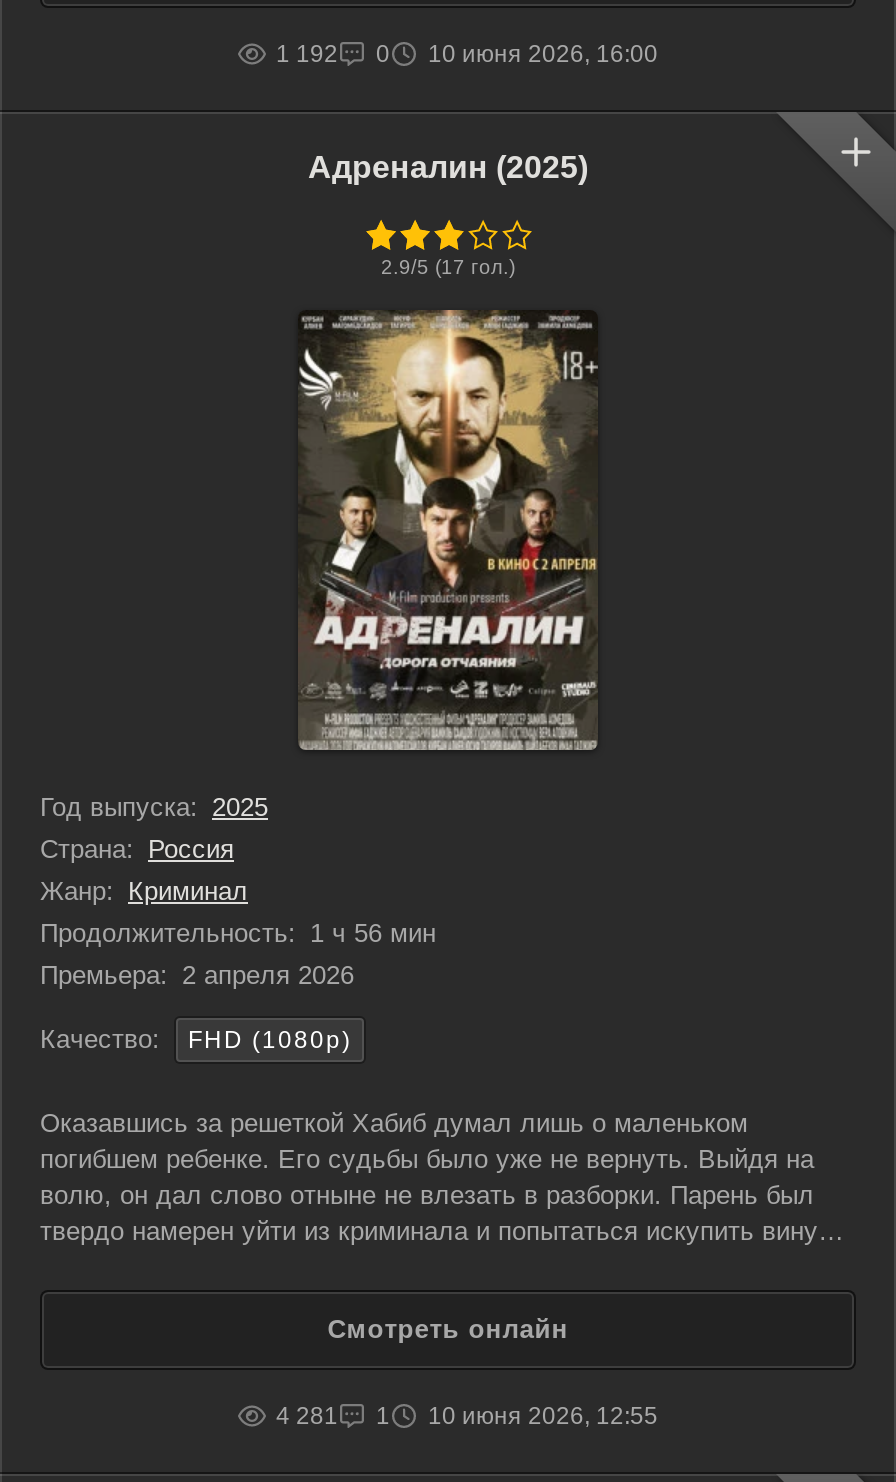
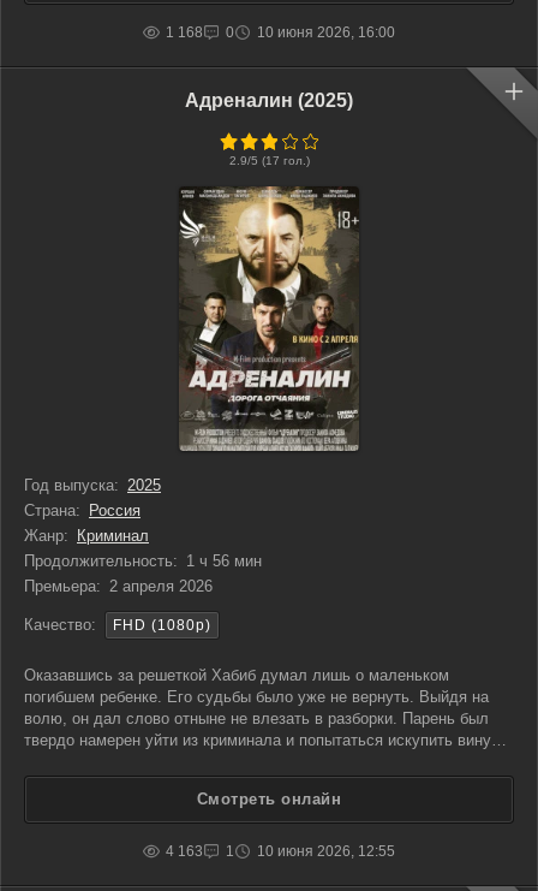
- 1 192 0 10 июня 2026, 16:00
+ 1 168 0 10 июня 2026, 16:00

- 4 281 1 10 июня 2026, 12:55
+ 4 163 1 10 июня 2026, 12:55
